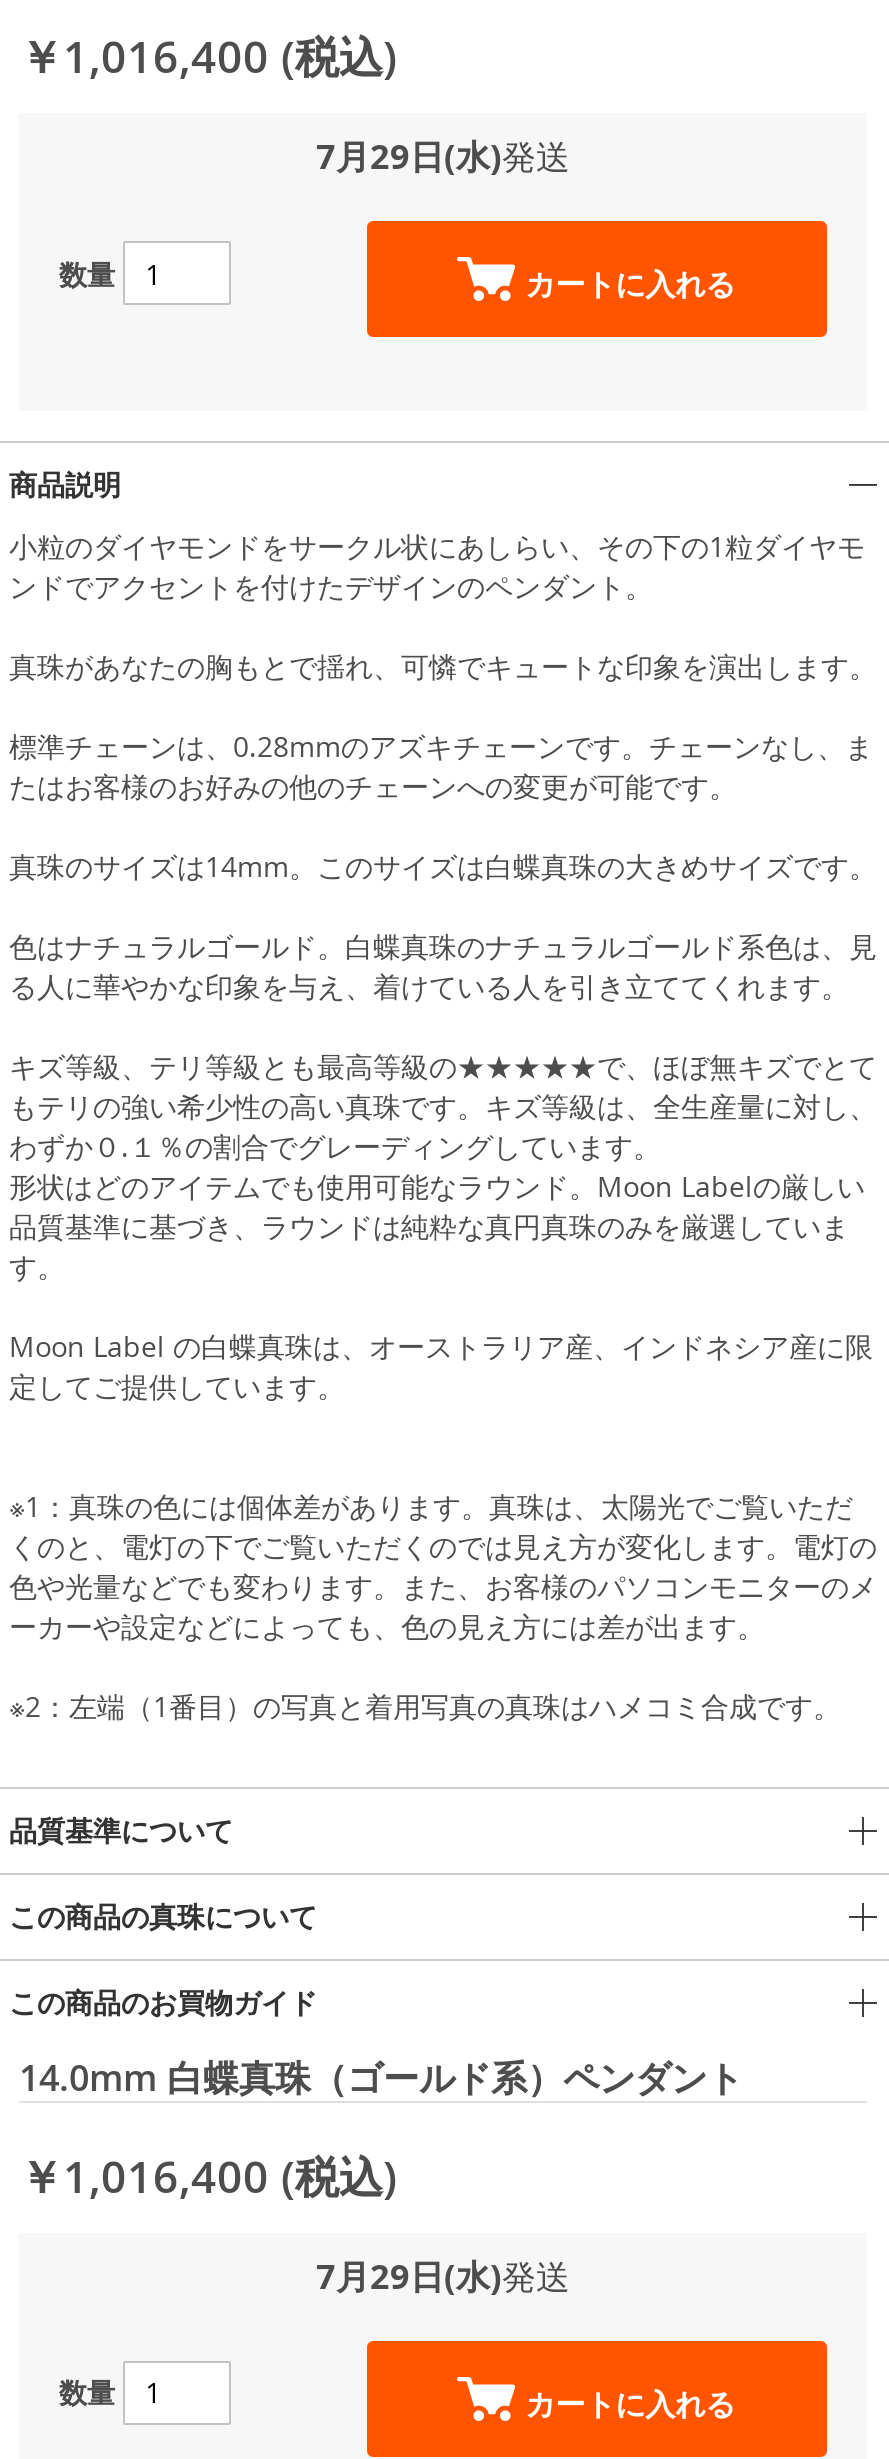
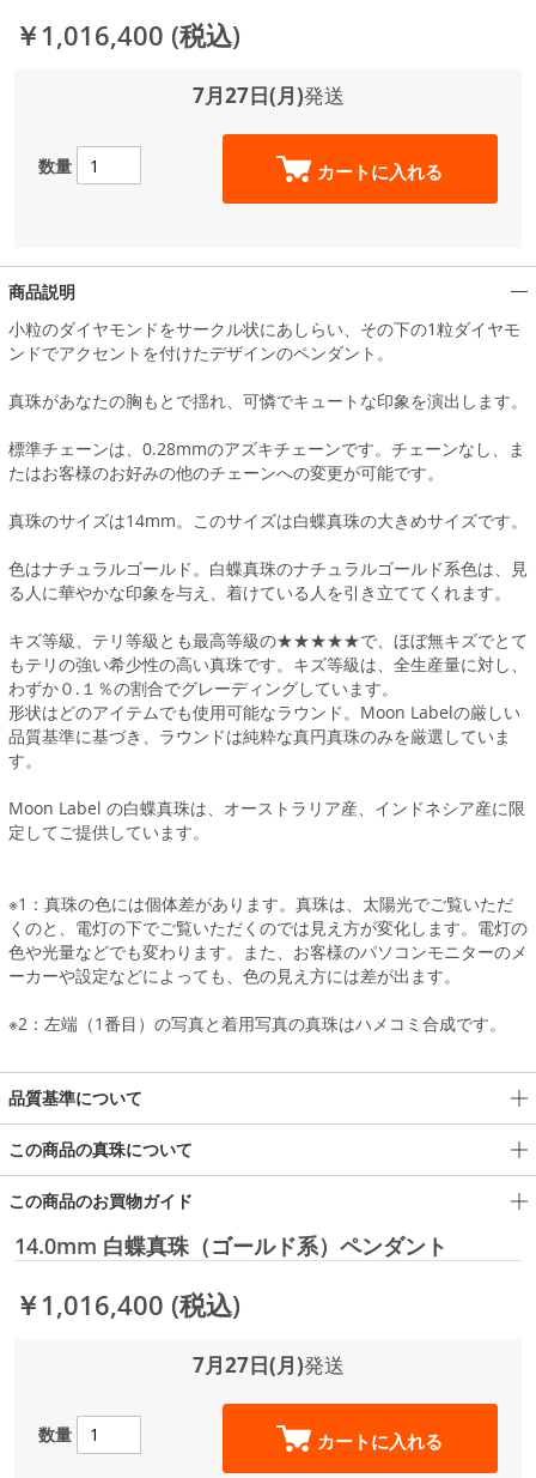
- 7月29日(水)発送
+ 7月27日(月)発送

- 7月29日(水)発送
+ 7月27日(月)発送
